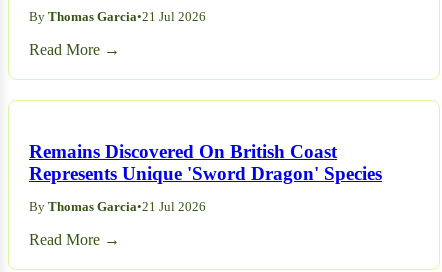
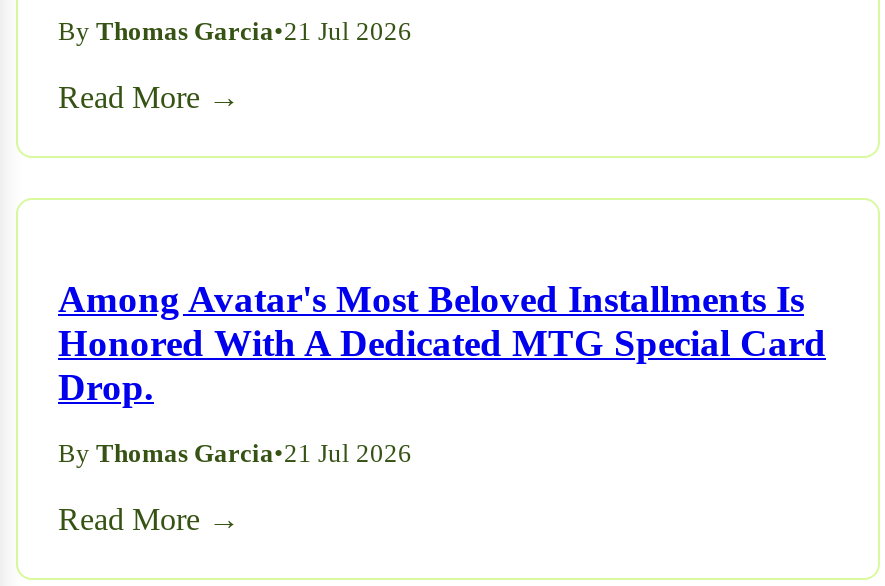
- Remains Discovered On British Coast
- Represents Unique 'Sword Dragon' Species
+ Among Avatar's Most Beloved Installments Is
+ Honored With A Dedicated MTG Special Card
+ Drop.
